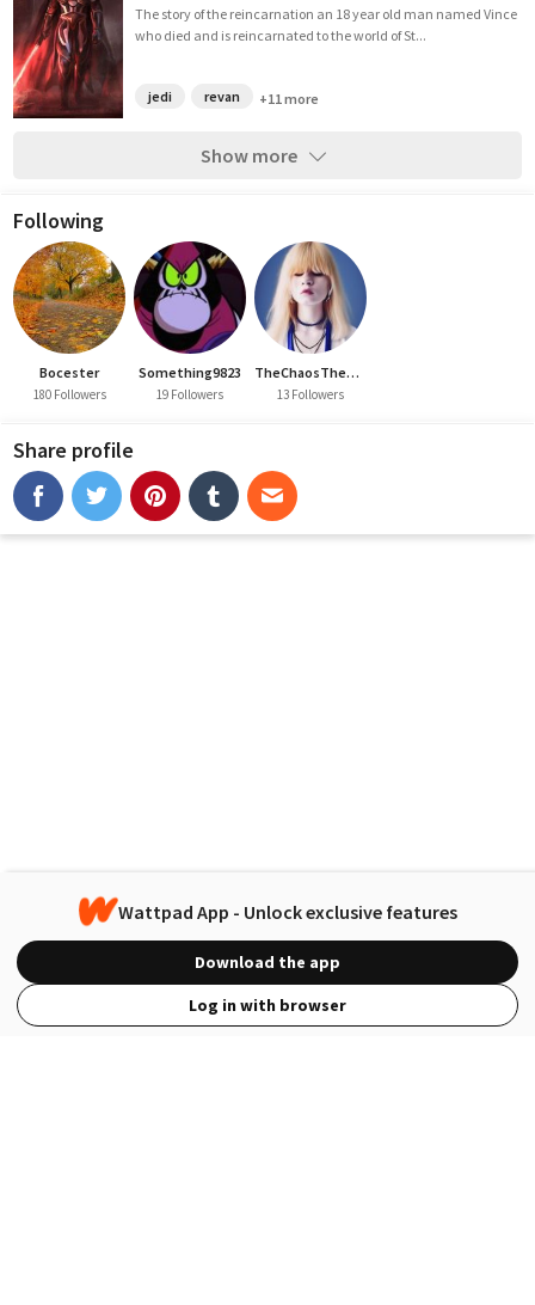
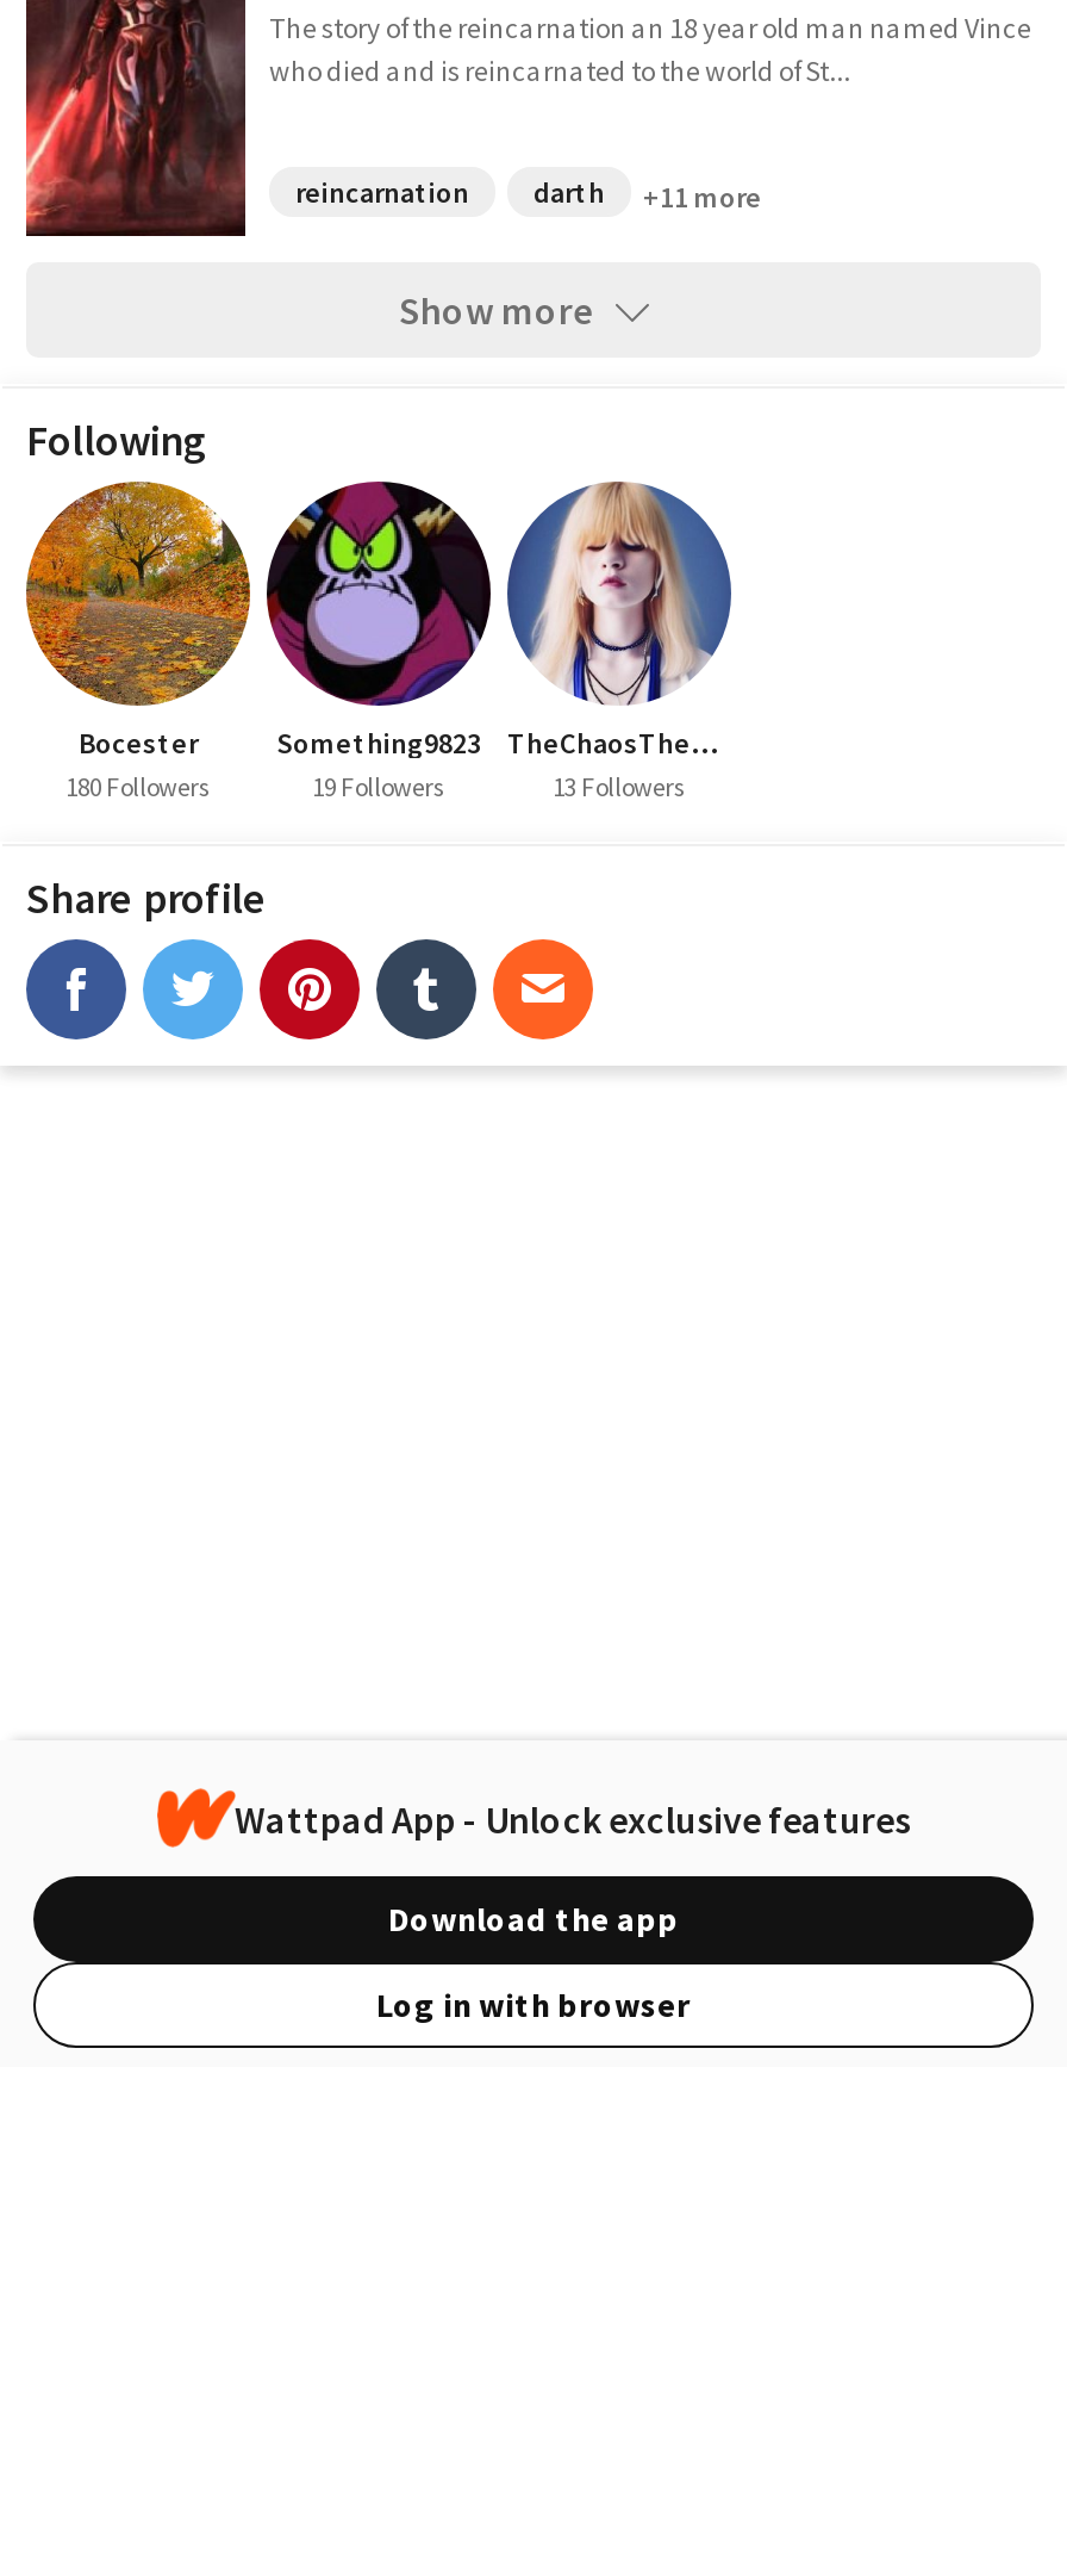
- jedi
- revan
+ reincarnation
+ darth
